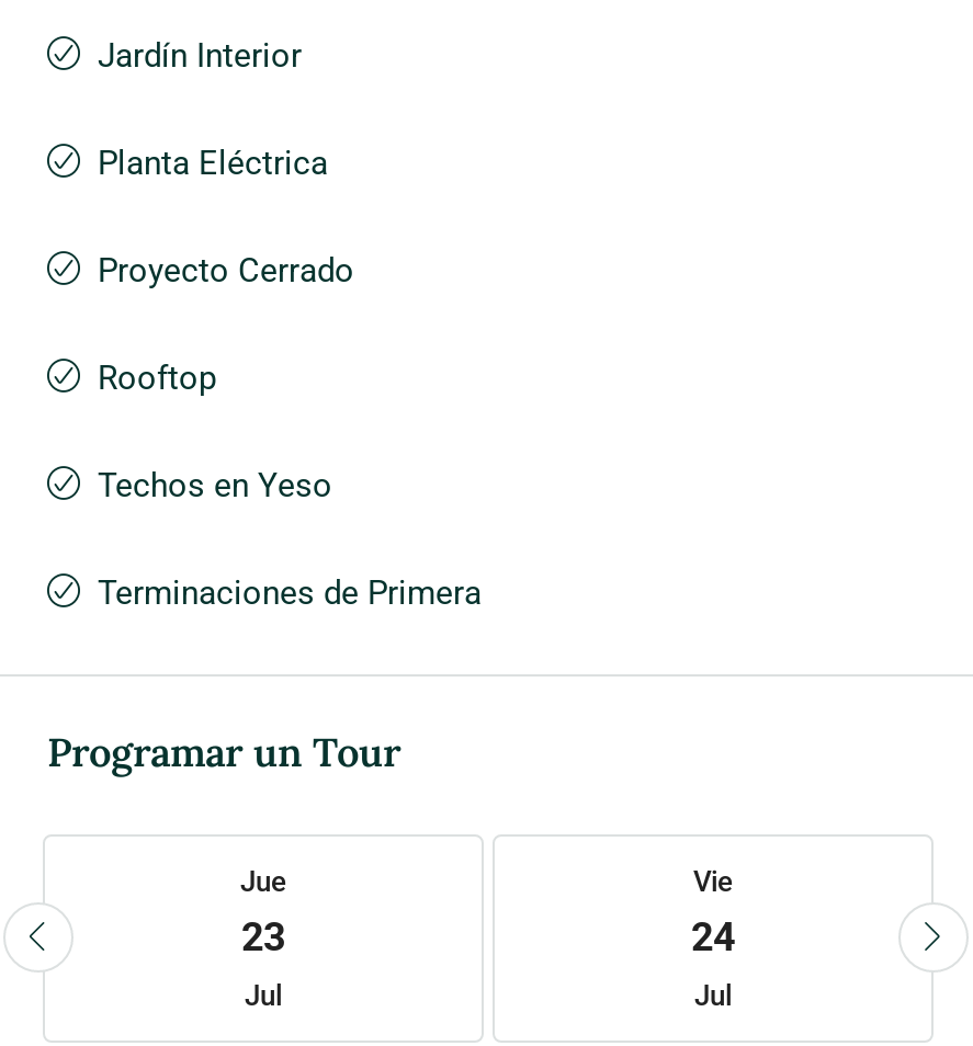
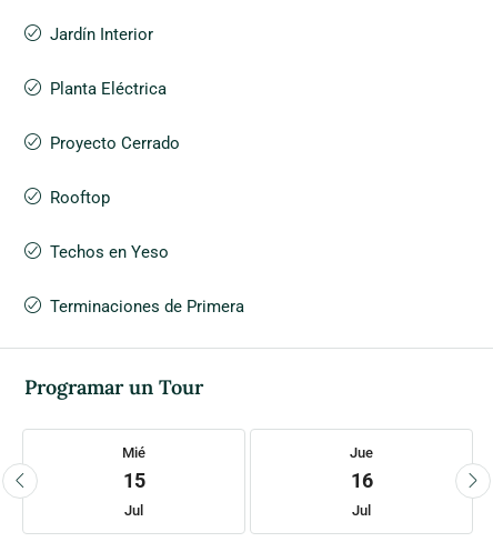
- Jue
- 23
+ Mié
+ 15

- Vie
- 24
+ Jue
+ 16
